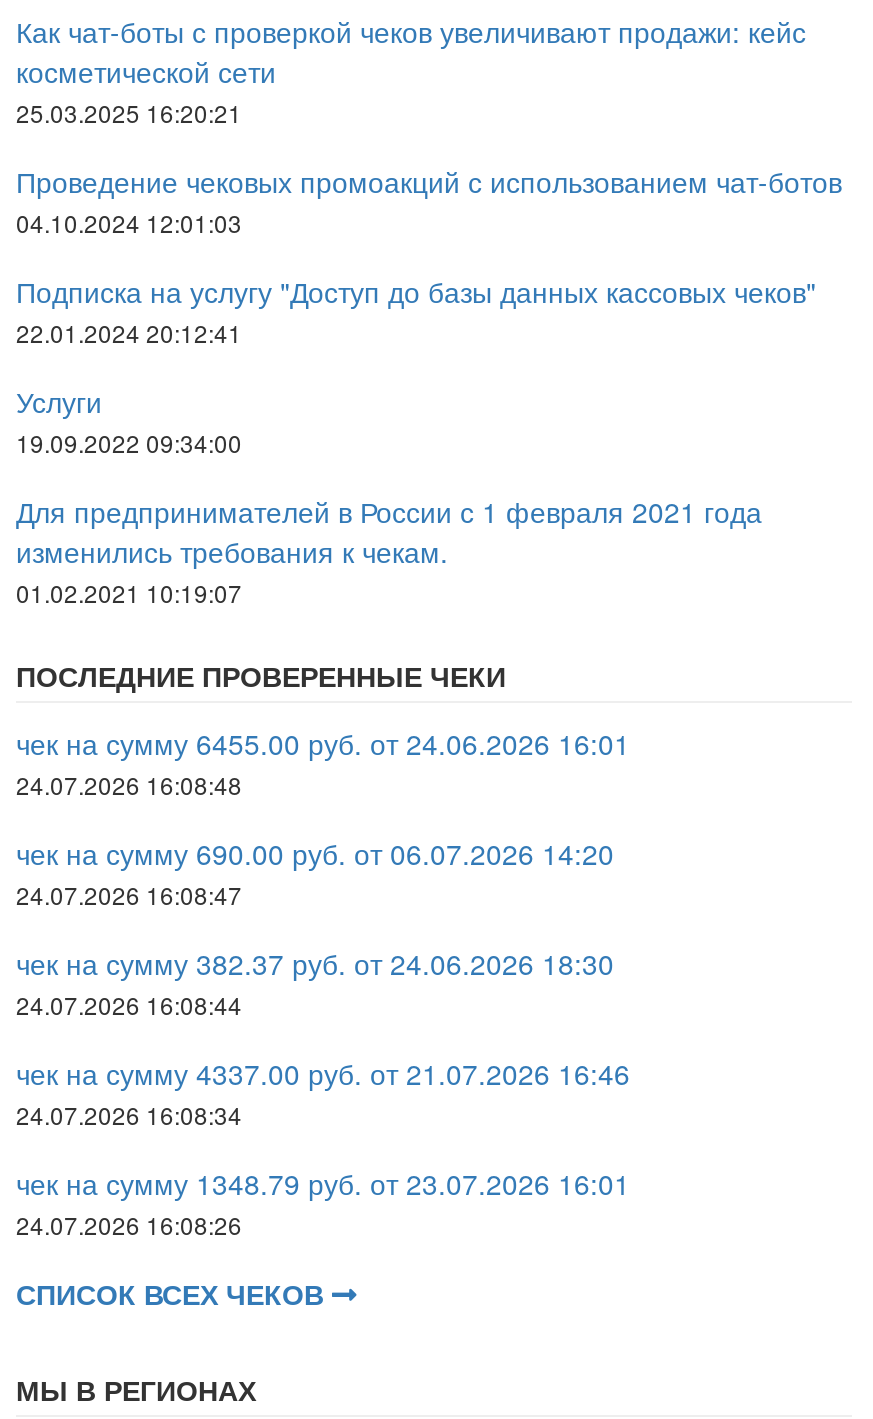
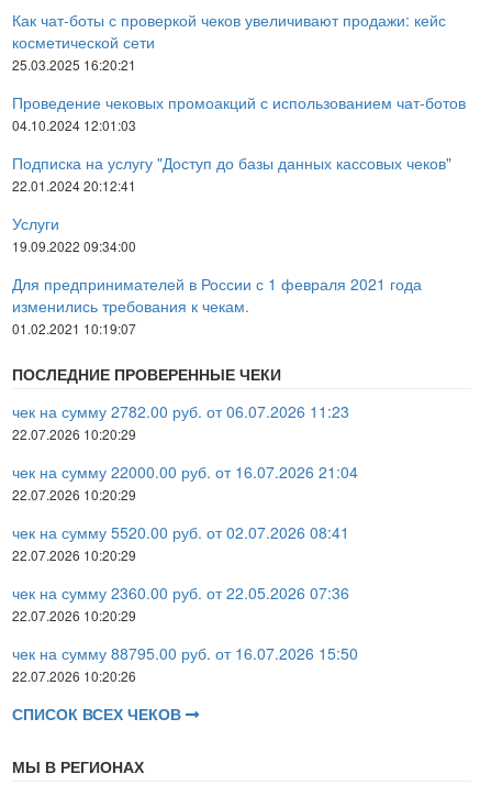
- чек на сумму 6455.00 руб. от 24.06.2026 16:01
+ чек на сумму 2782.00 руб. от 06.07.2026 11:23

- 24.07.2026 16:08:48
+ 22.07.2026 10:20:29

- чек на сумму 690.00 руб. от 06.07.2026 14:20
+ чек на сумму 22000.00 руб. от 16.07.2026 21:04

- 24.07.2026 16:08:47
+ 22.07.2026 10:20:29

- чек на сумму 382.37 руб. от 24.06.2026 18:30
+ чек на сумму 5520.00 руб. от 02.07.2026 08:41

- 24.07.2026 16:08:44
+ 22.07.2026 10:20:29

- чек на сумму 4337.00 руб. от 21.07.2026 16:46
+ чек на сумму 2360.00 руб. от 22.05.2026 07:36

- 24.07.2026 16:08:34
+ 22.07.2026 10:20:29

- чек на сумму 1348.79 руб. от 23.07.2026 16:01
+ чек на сумму 88795.00 руб. от 16.07.2026 15:50

- 24.07.2026 16:08:26
+ 22.07.2026 10:20:26
